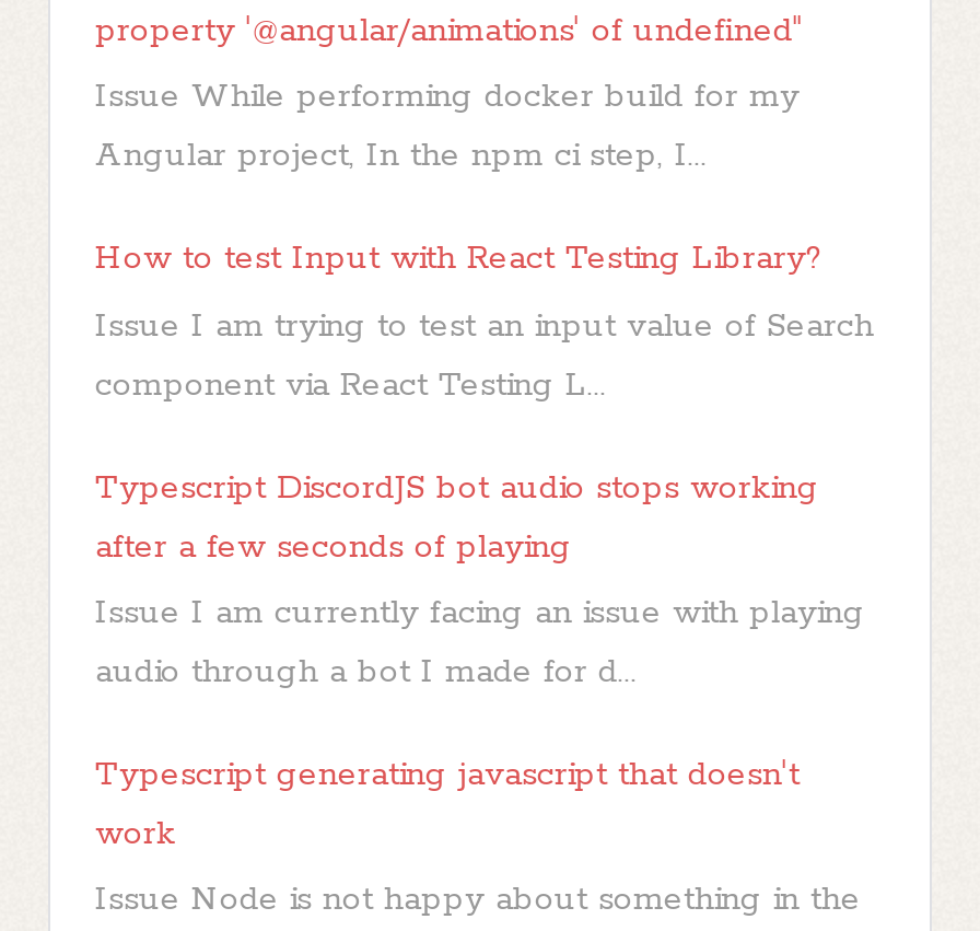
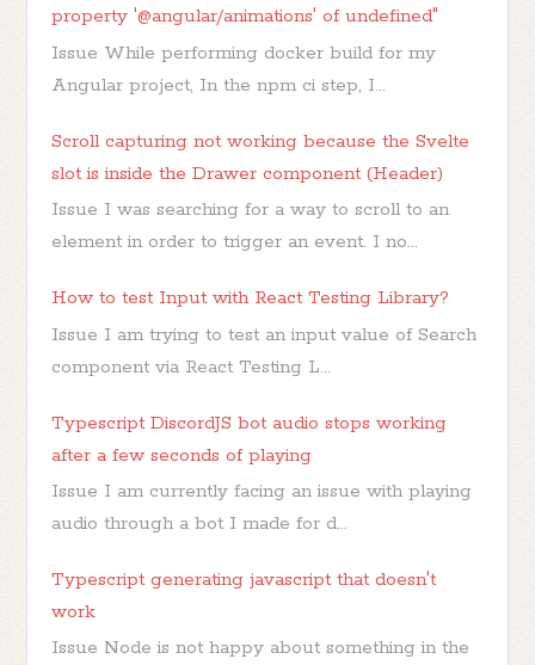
+ Scroll capturing not working because the Svelte
+ slot is inside the Drawer component (Header)
+ Issue I was searching for a way to scroll to an
+ element in order to trigger an event. I no...
